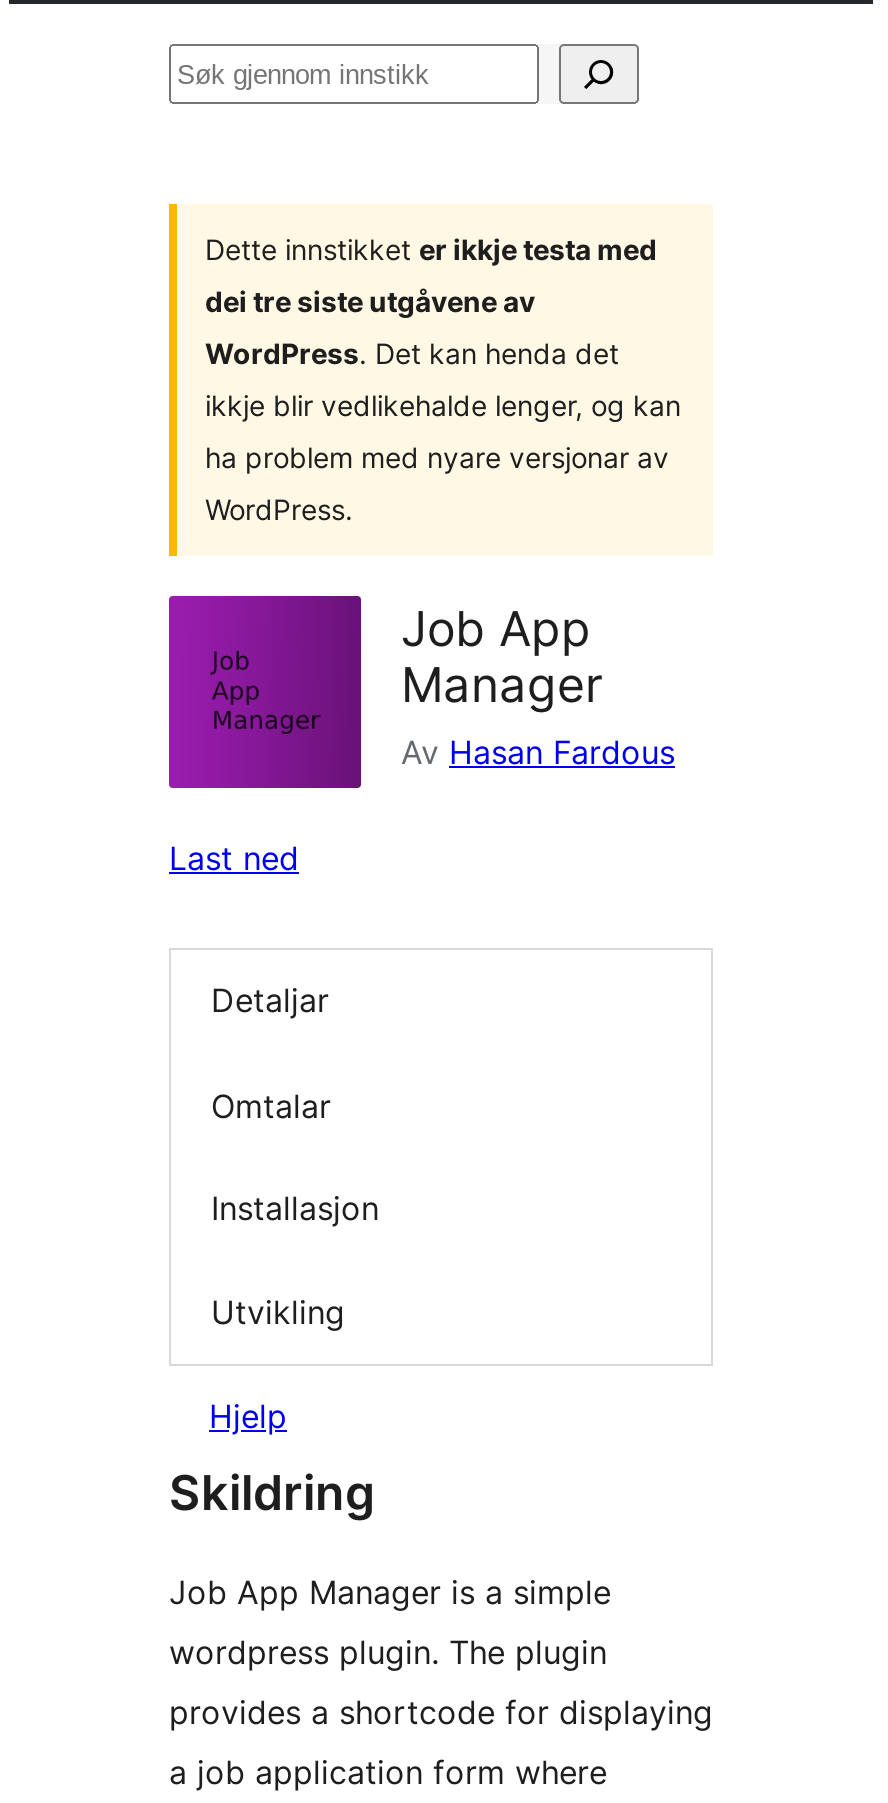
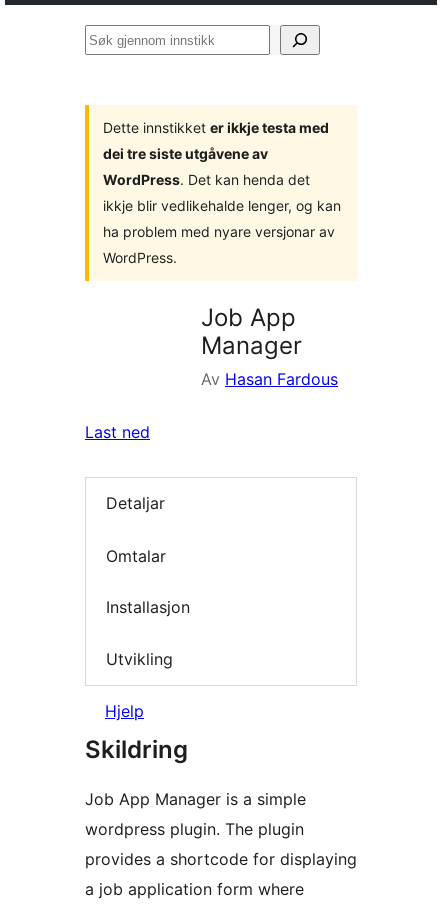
- [image]
